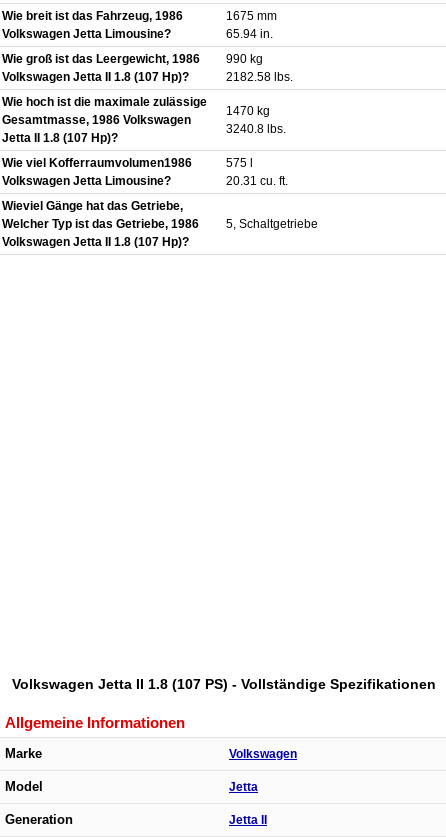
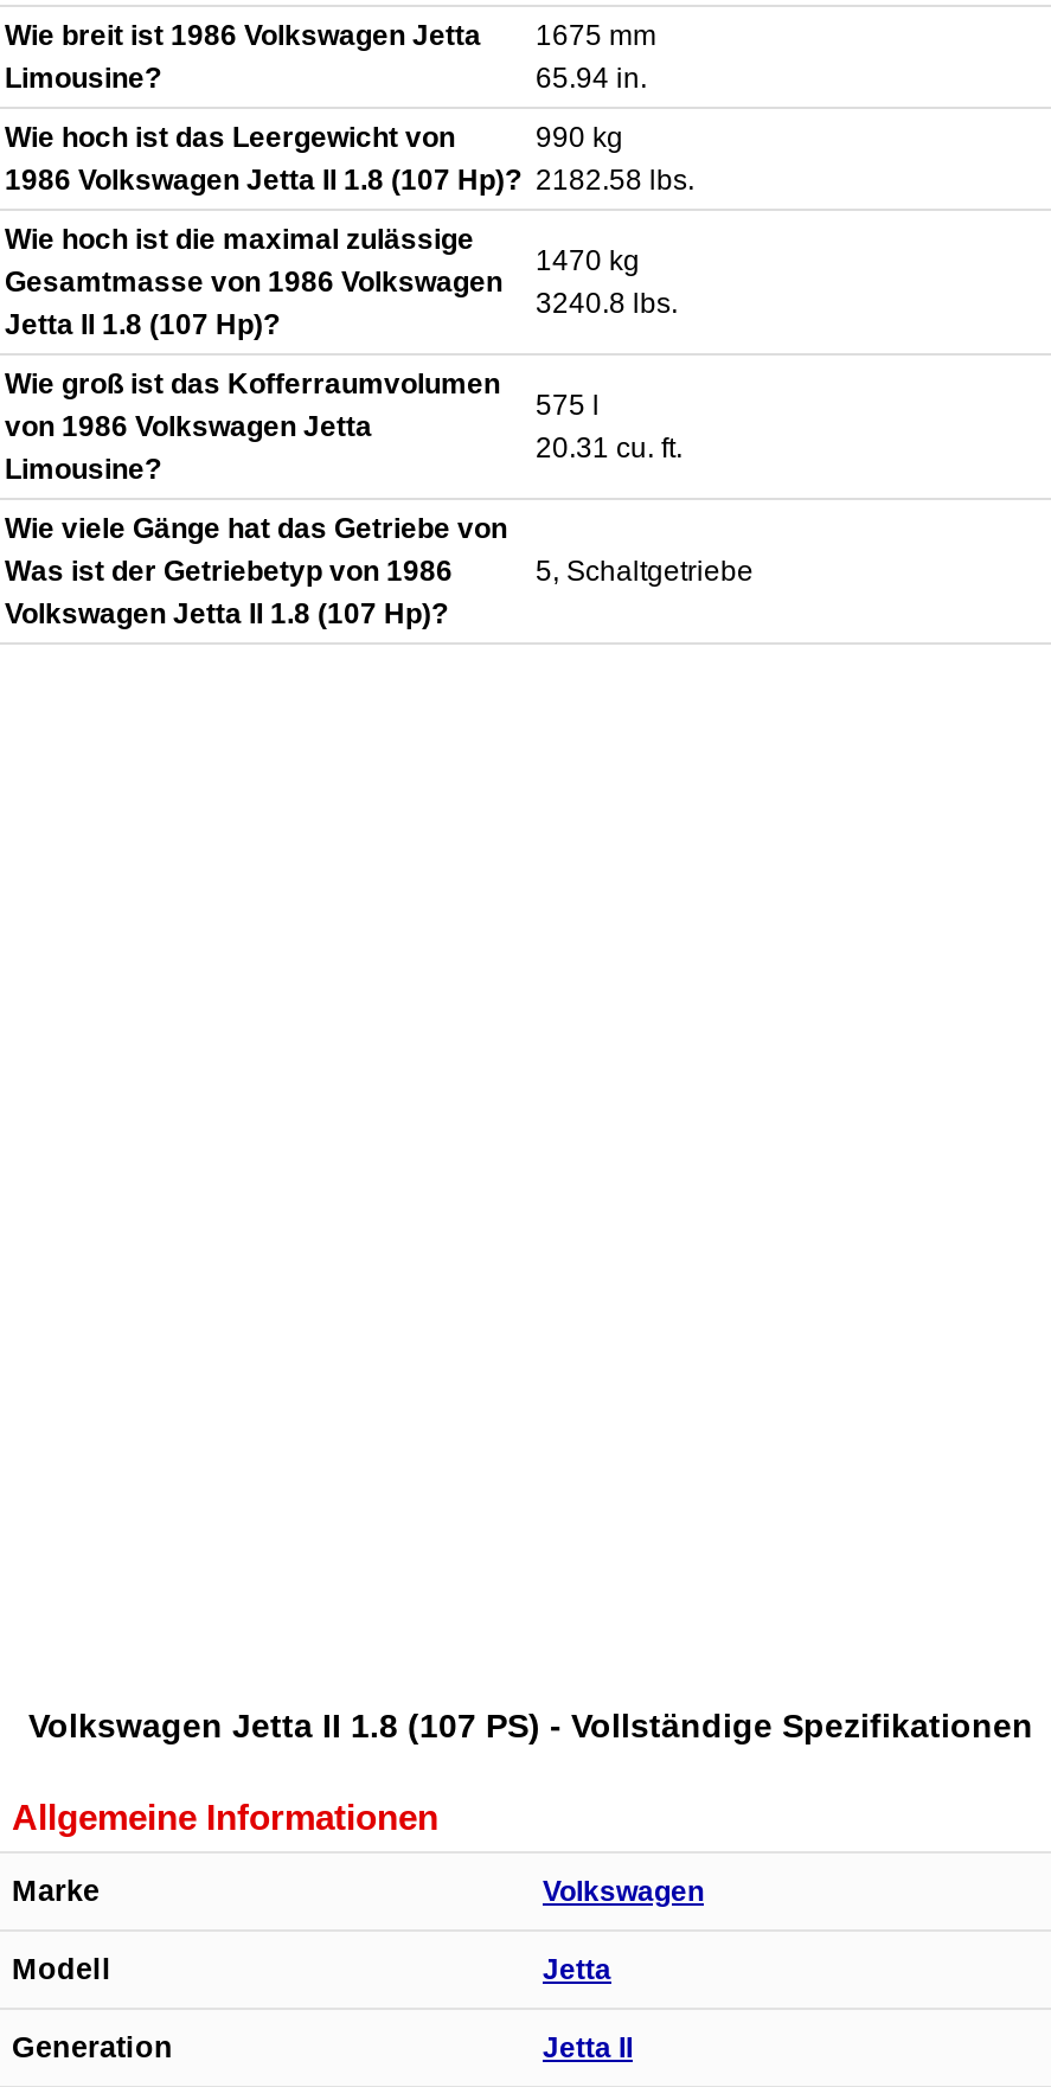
- Wie breit ist das Fahrzeug, 1986
- Volkswagen Jetta Limousine?
+ Wie breit ist 1986 Volkswagen Jetta
+ Limousine?

- Wie groß ist das Leergewicht, 1986
- Volkswagen Jetta II 1.8 (107 Hp)?
+ Wie hoch ist das Leergewicht von
+ 1986 Volkswagen Jetta II 1.8 (107 Hp)?

- Wie hoch ist die maximale zulässige
- Gesamtmasse, 1986 Volkswagen
+ Wie hoch ist die maximal zulässige
+ Gesamtmasse von 1986 Volkswagen

- Wie viel Kofferraumvolumen1986
- Volkswagen Jetta Limousine?
+ Wie groß ist das Kofferraumvolumen
+ von 1986 Volkswagen Jetta
+ Limousine?

- Wieviel Gänge hat das Getriebe,
- Welcher Typ ist das Getriebe, 1986
+ Wie viele Gänge hat das Getriebe von
+ Was ist der Getriebetyp von 1986

- Model
+ Modell
